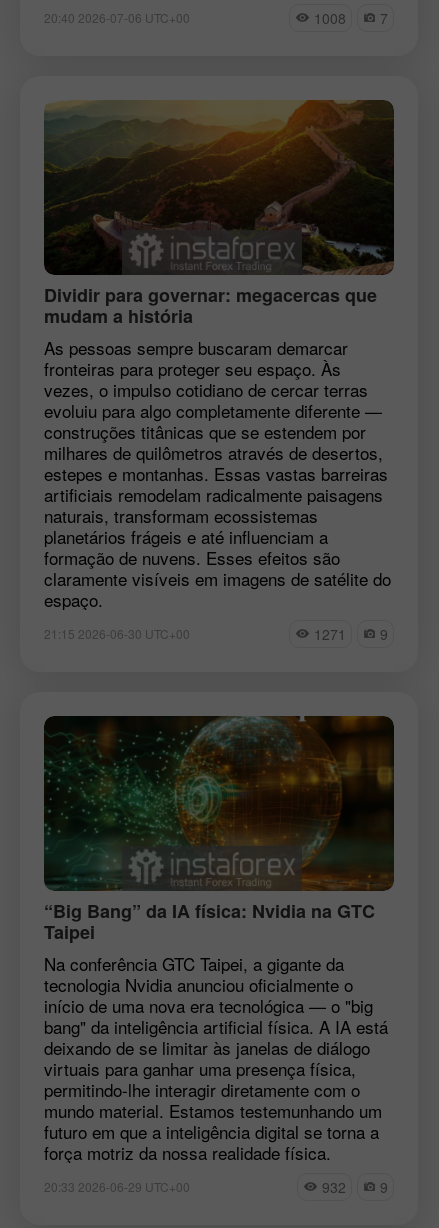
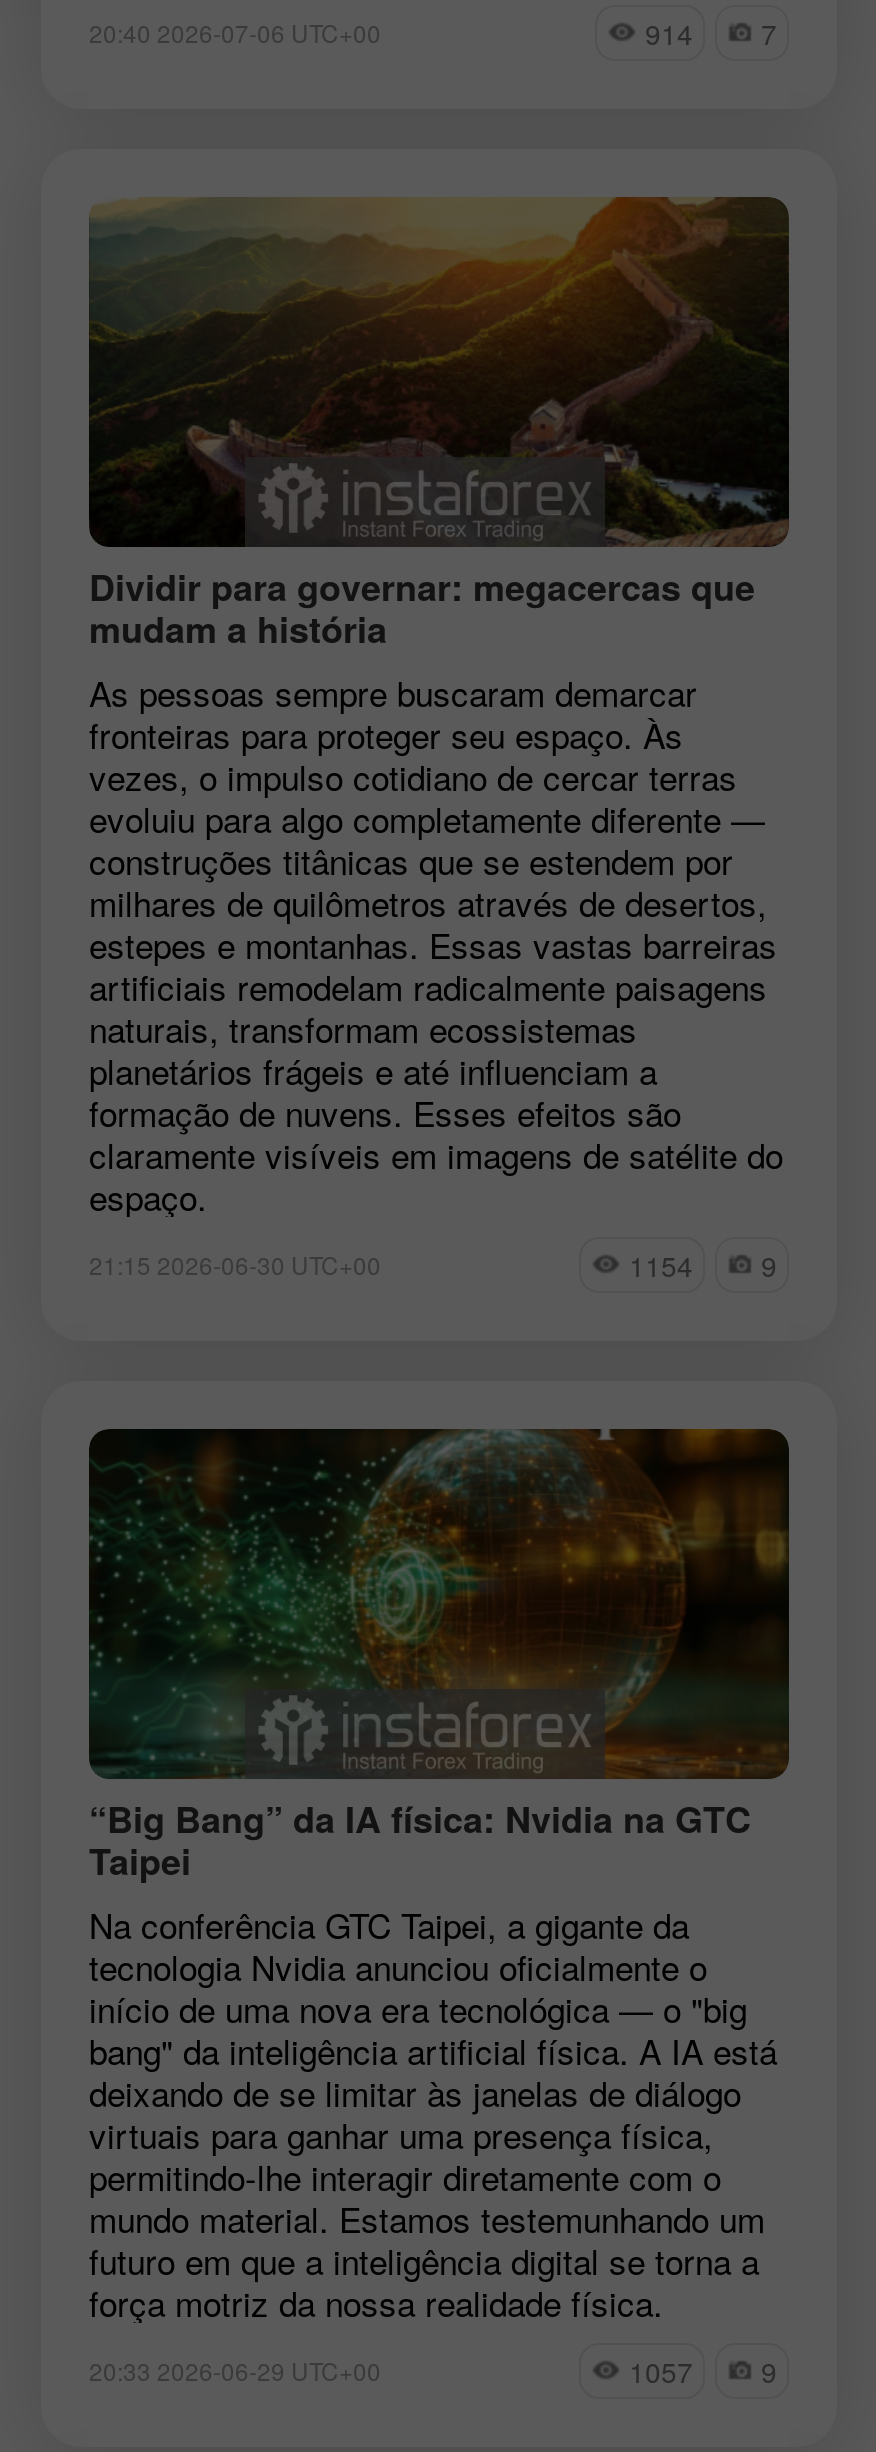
- 1008 7
+ 914 7

- 1271 9
+ 1154 9

- 932 9
+ 1057 9
